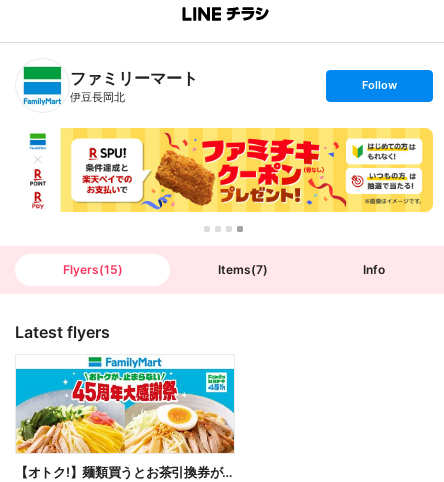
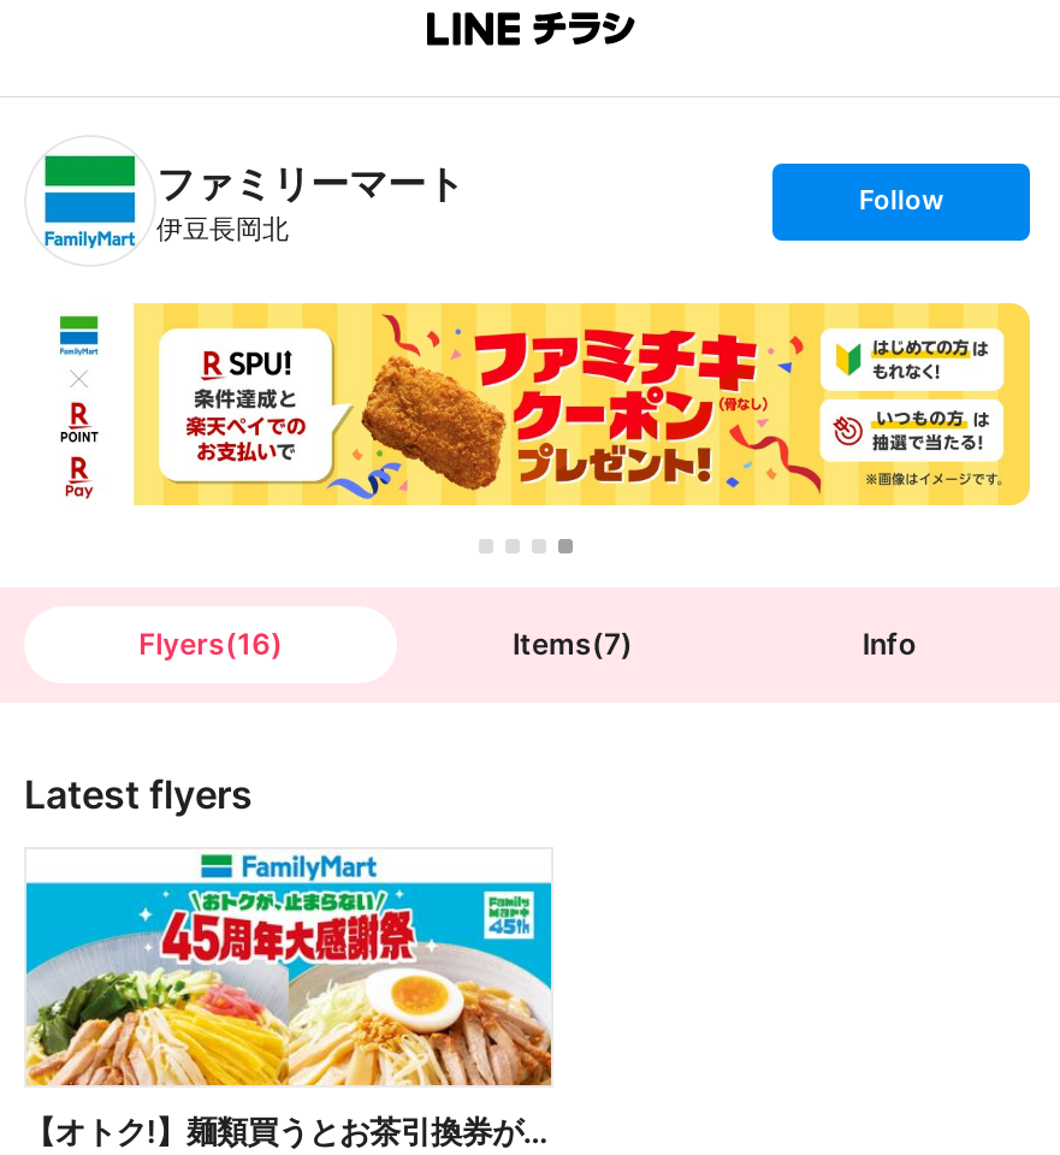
- Flyers(15)
+ Flyers(16)
